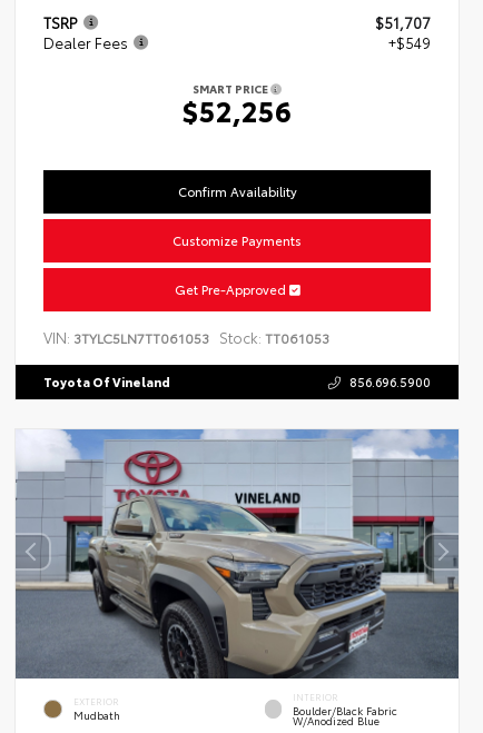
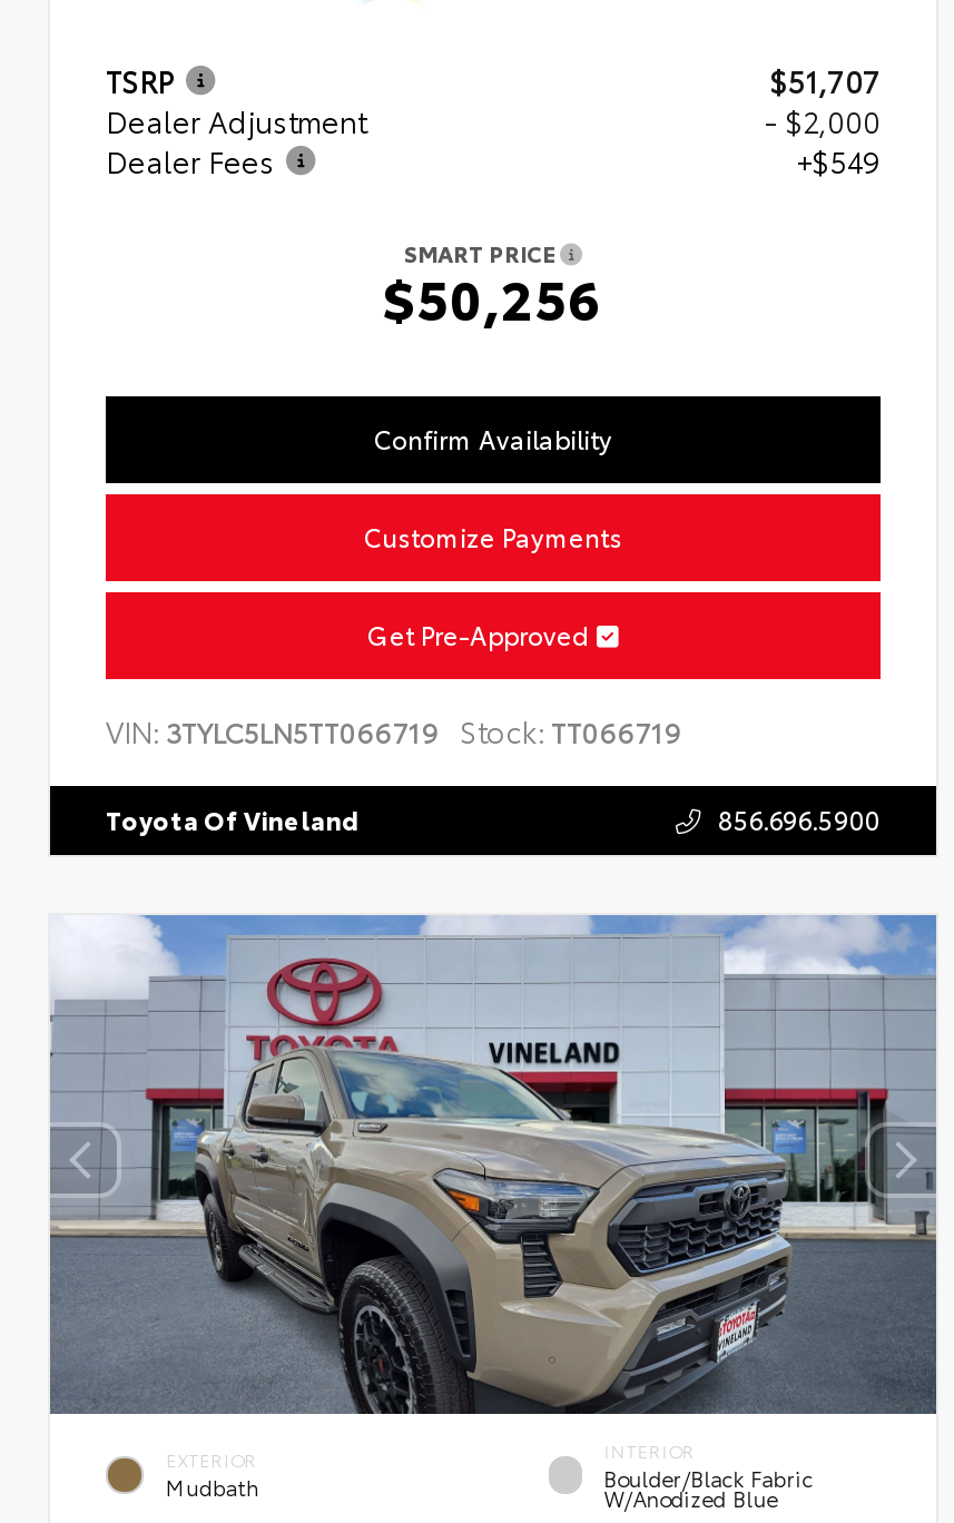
+ Dealer Adjustment
+ - $2,000

- $52,256
+ $50,256

- VIN: 3TYLC5LN7TT061053 Stock: TT061053
+ VIN: 3TYLC5LN5TT066719 Stock: TT066719
